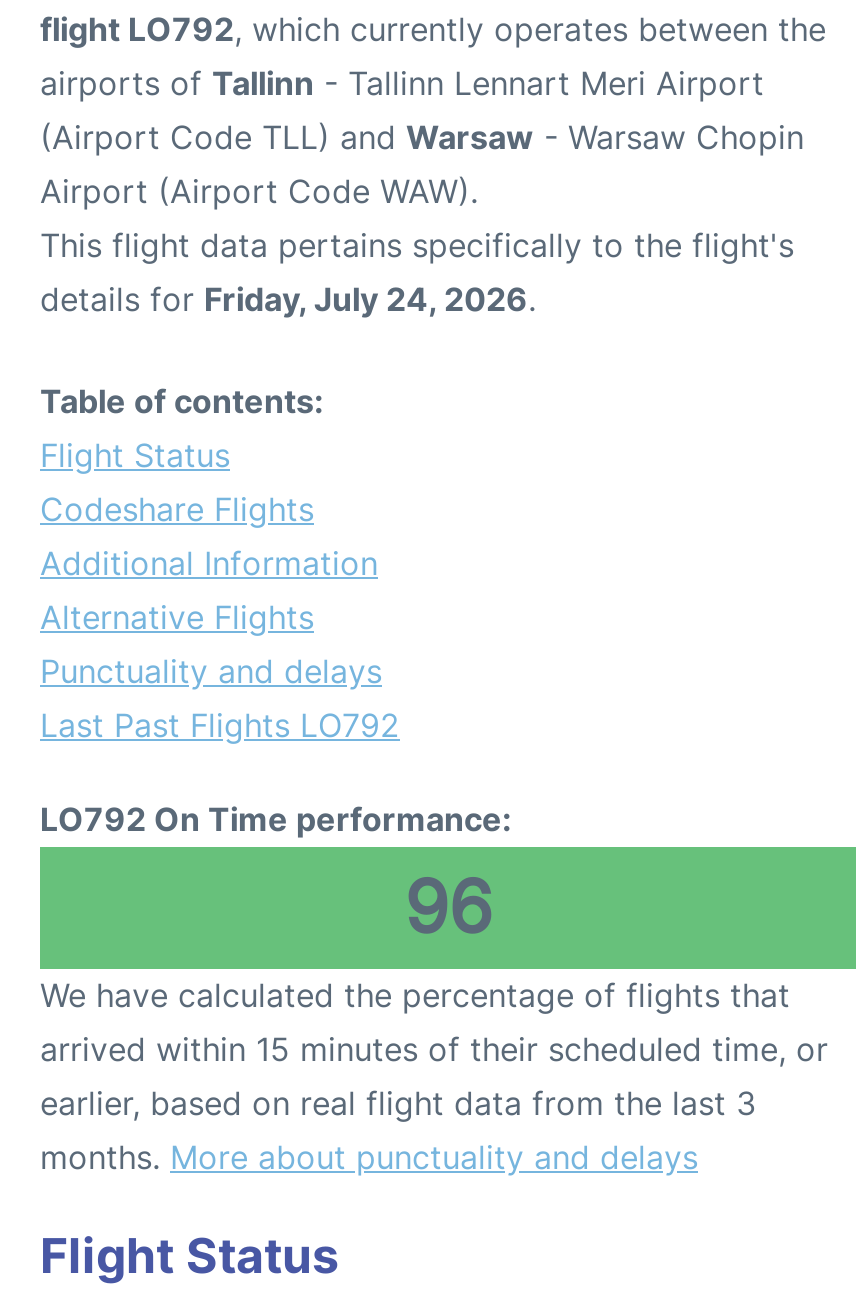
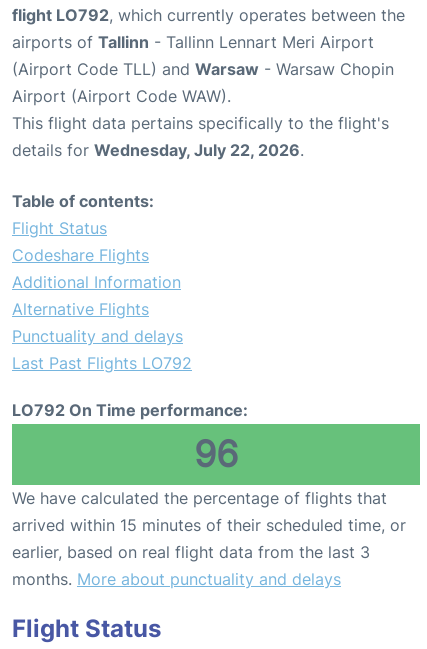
- details for Friday, July 24, 2026.
+ details for Wednesday, July 22, 2026.
